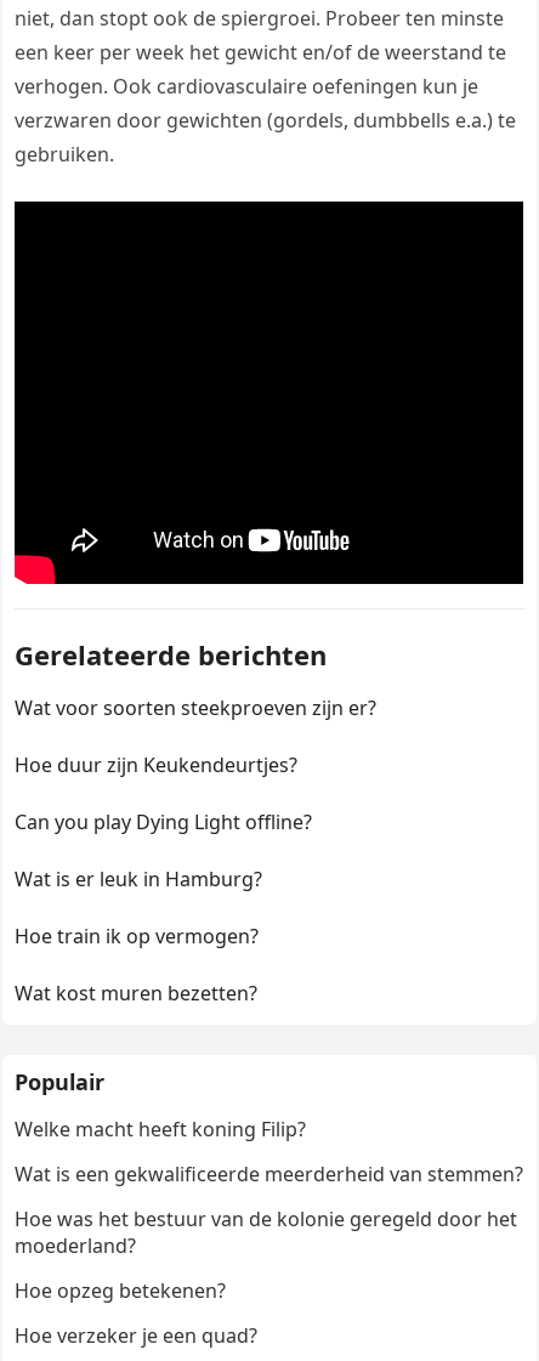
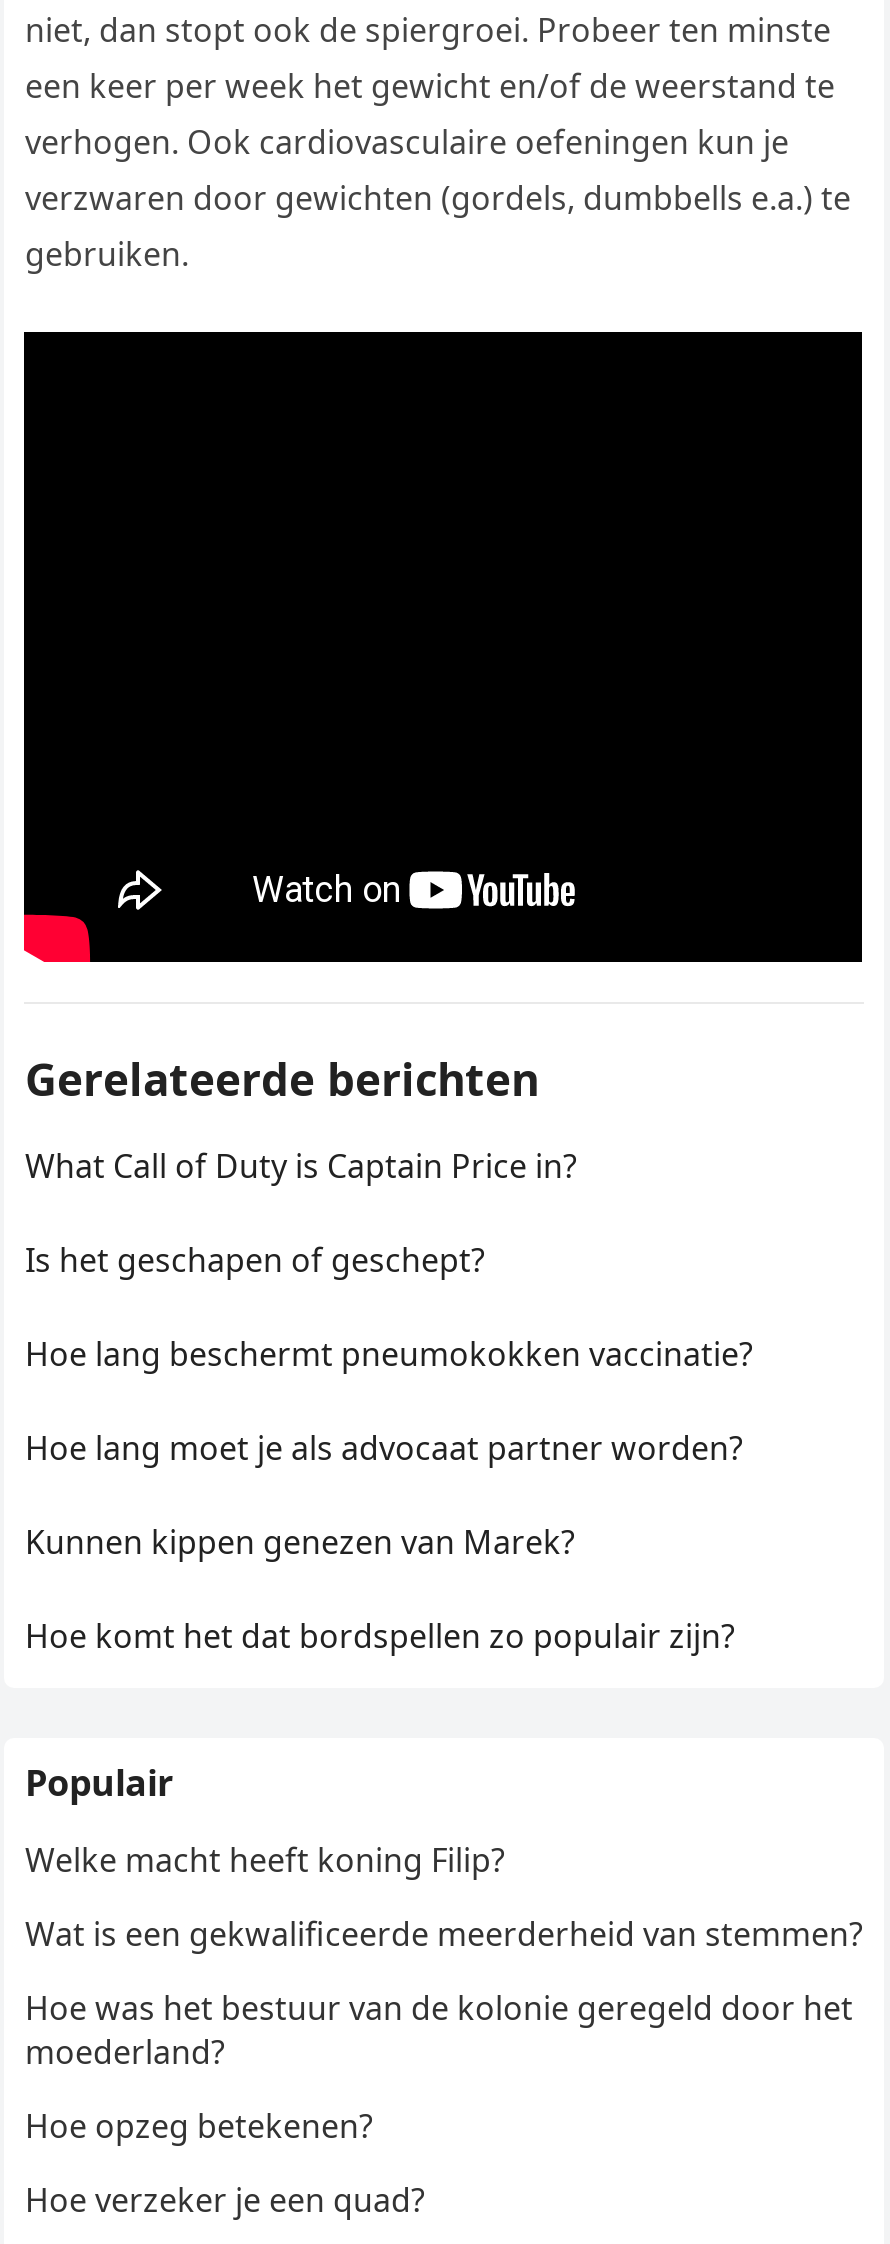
- Wat voor soorten steekproeven zijn er?
+ What Call of Duty is Captain Price in?

- Hoe duur zijn Keukendeurtjes?
+ Is het geschapen of geschept?

- Can you play Dying Light offline?
+ Hoe lang beschermt pneumokokken vaccinatie?

- Wat is er leuk in Hamburg?
+ Hoe lang moet je als advocaat partner worden?

- Hoe train ik op vermogen?
+ Kunnen kippen genezen van Marek?

- Wat kost muren bezetten?
+ Hoe komt het dat bordspellen zo populair zijn?
